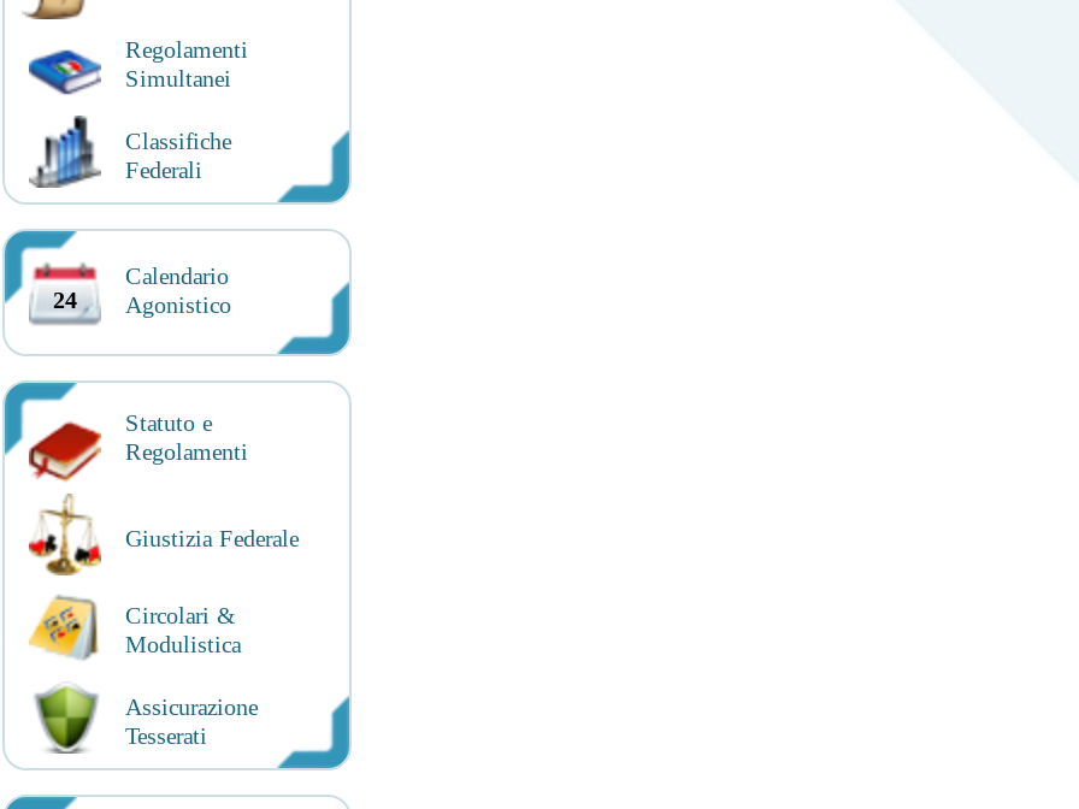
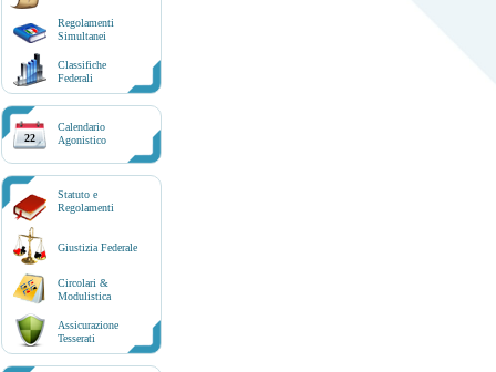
- 24 Agonistico
+ 22 Agonistico
